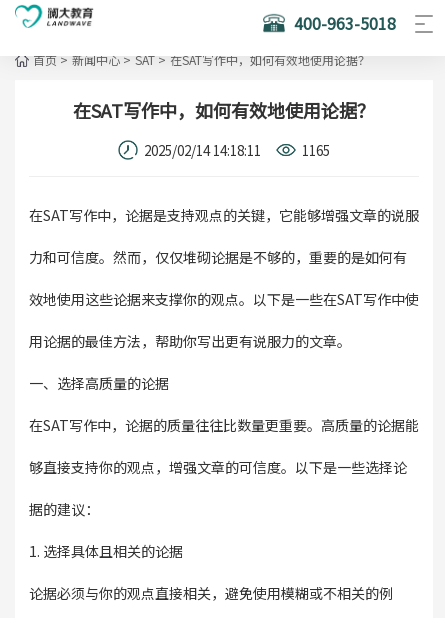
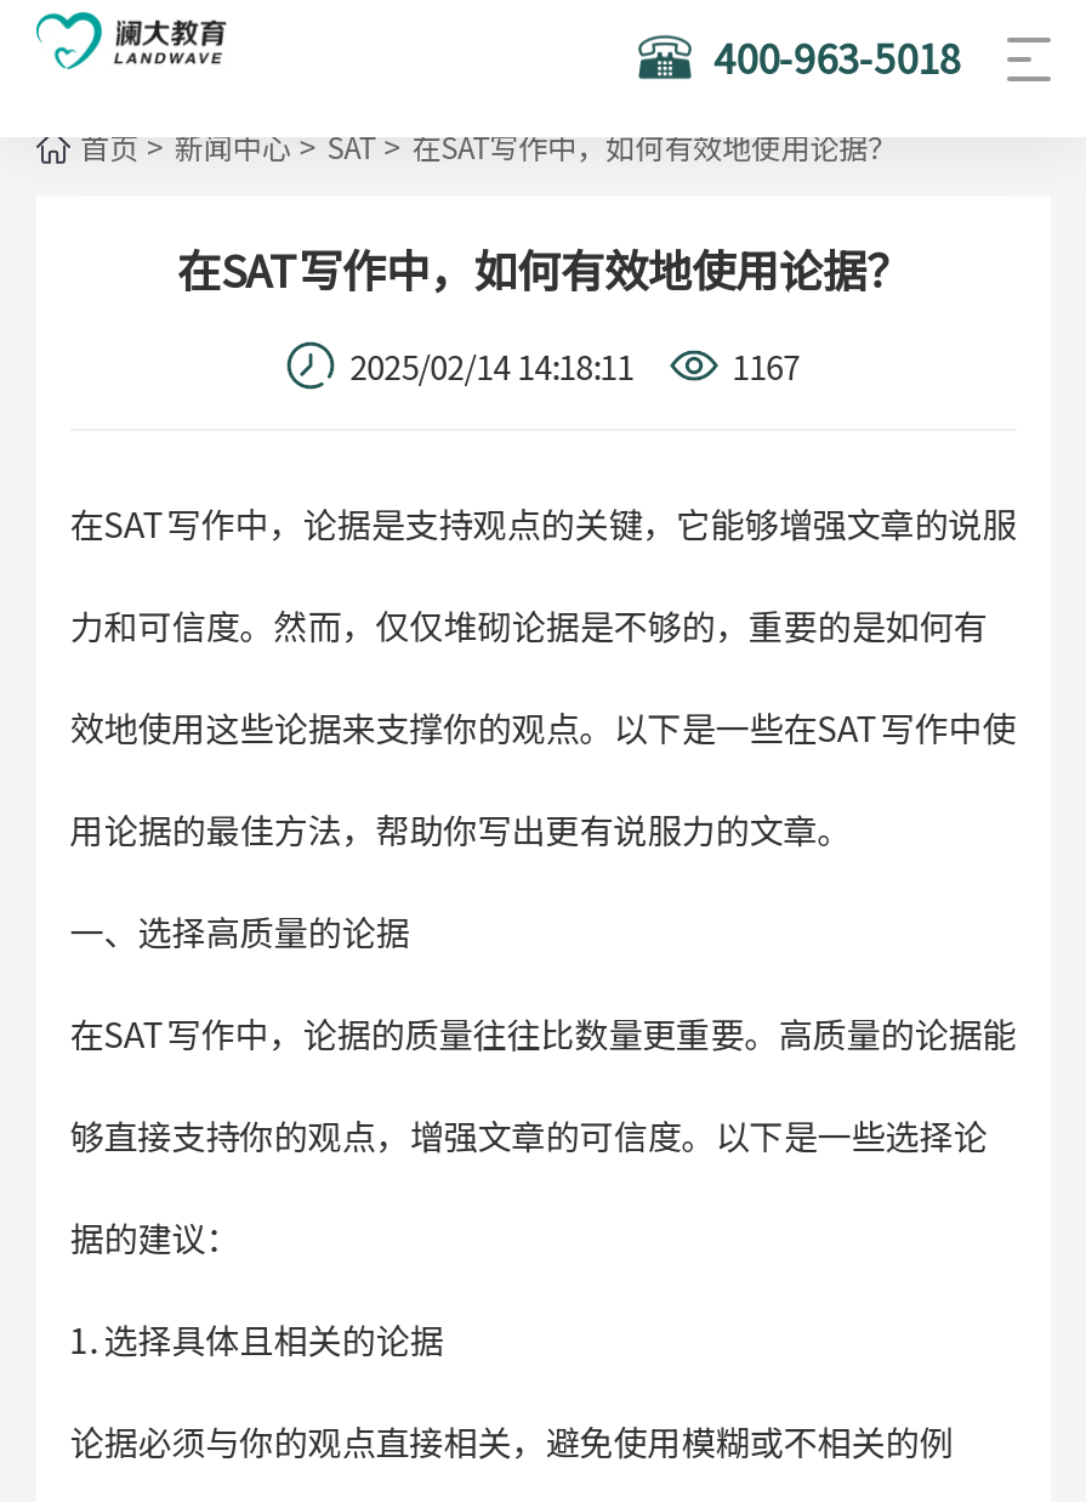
- 1165
+ 1167
